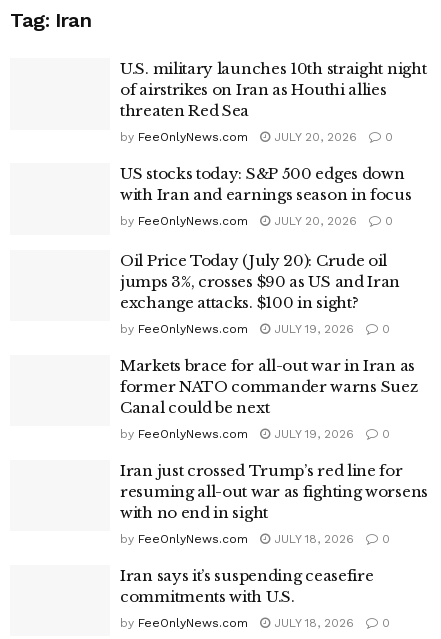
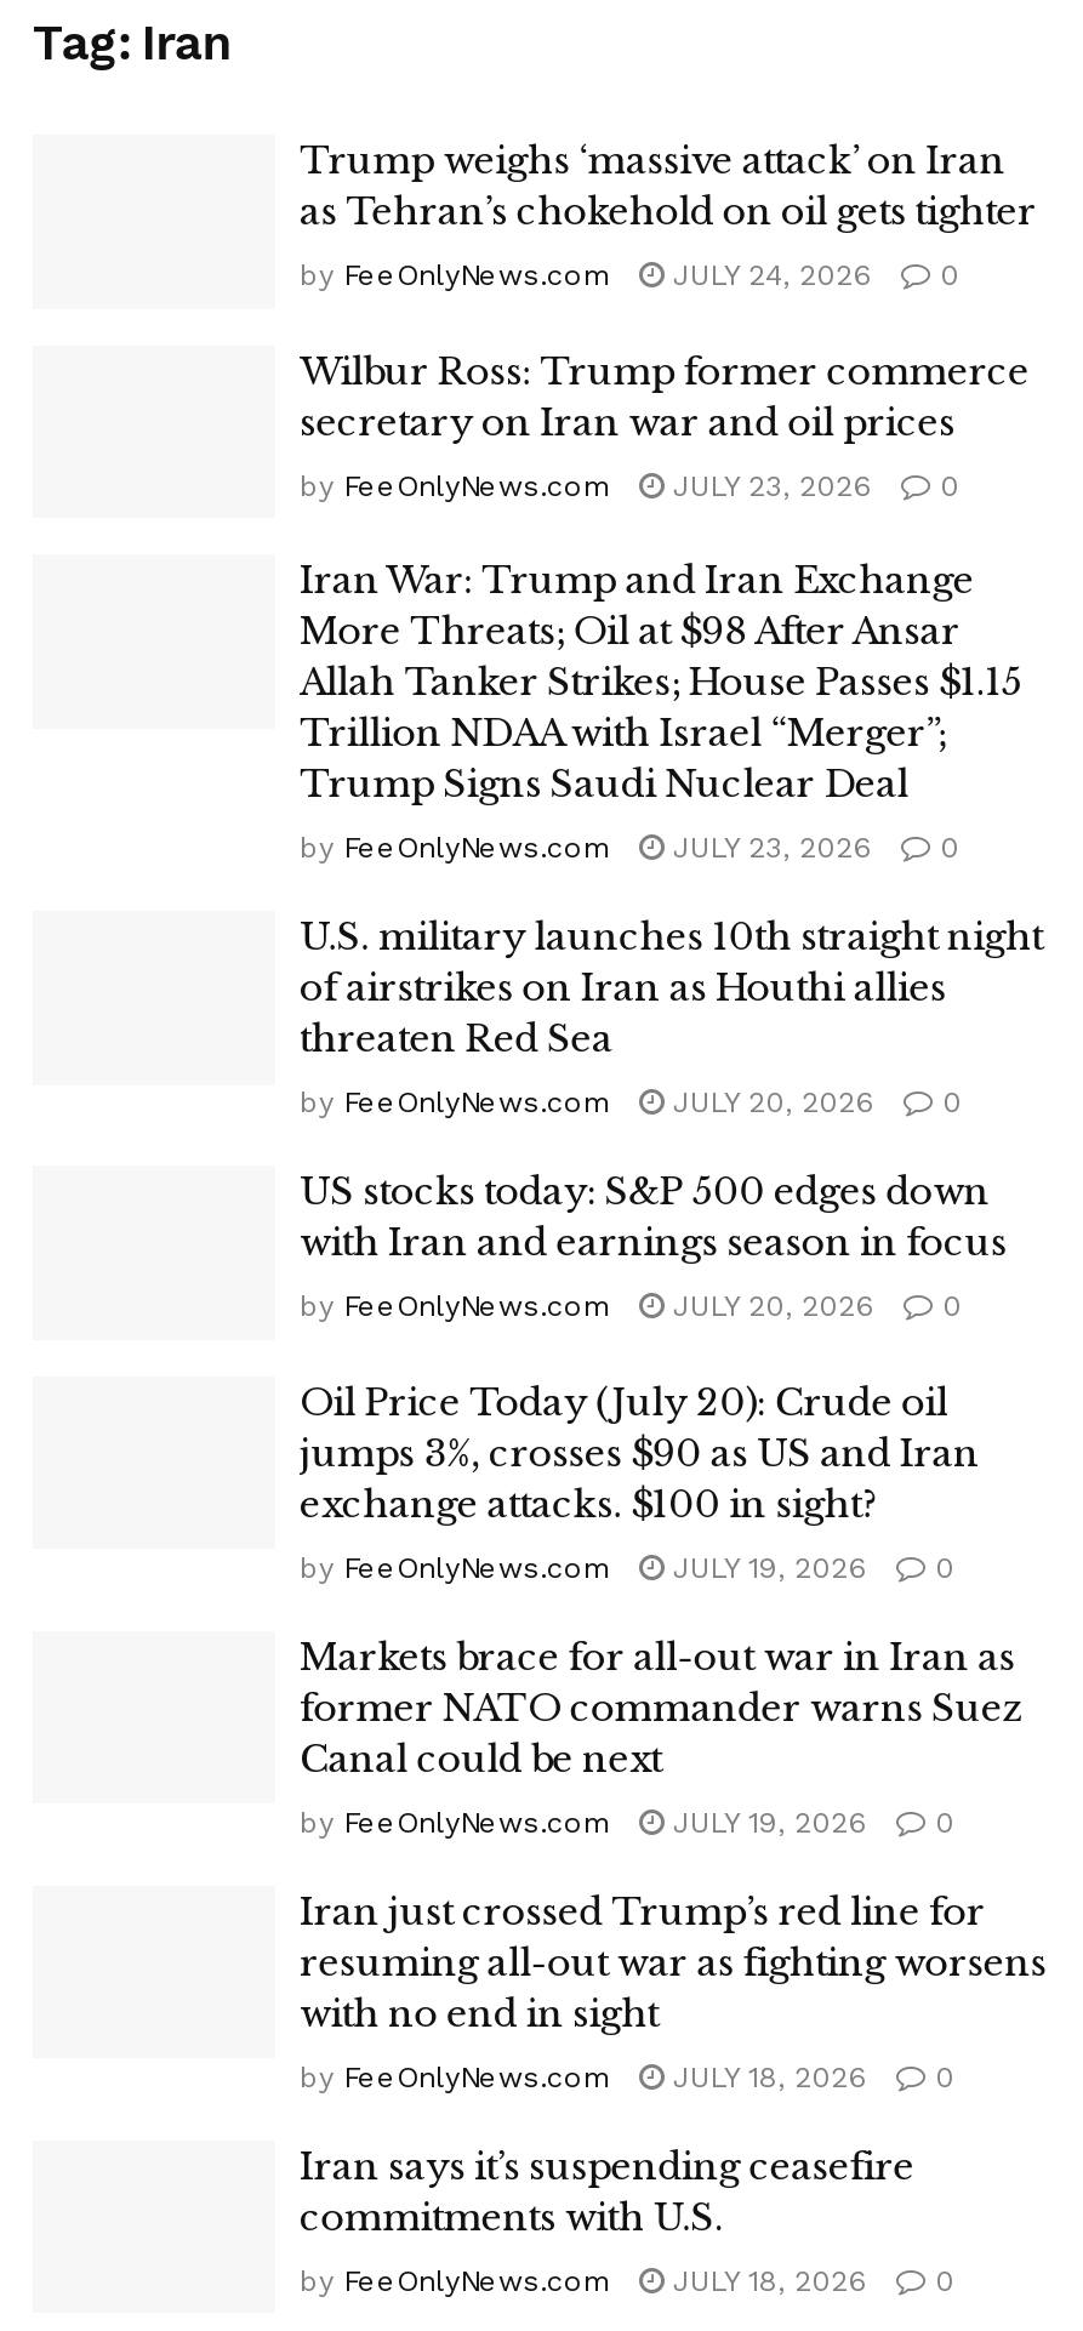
+ Trump weighs ‘massive attack’ on Iran
+ as Tehran’s chokehold on oil gets tighter
+ by FeeOnlyNews.com
+ JULY 24, 2026
+ 0
+ Wilbur Ross: Trump former commerce
+ secretary on Iran war and oil prices
+ by FeeOnlyNews.com
+ JULY 23, 2026
+ 0
+ Iran War: Trump and Iran Exchange
+ More Threats; Oil at $98 After Ansar
+ Allah Tanker Strikes; House Passes $1.15
+ Trillion NDAA with Israel “Merger”;
+ Trump Signs Saudi Nuclear Deal
+ by FeeOnlyNews.com
+ JULY 23, 2026
+ 0
